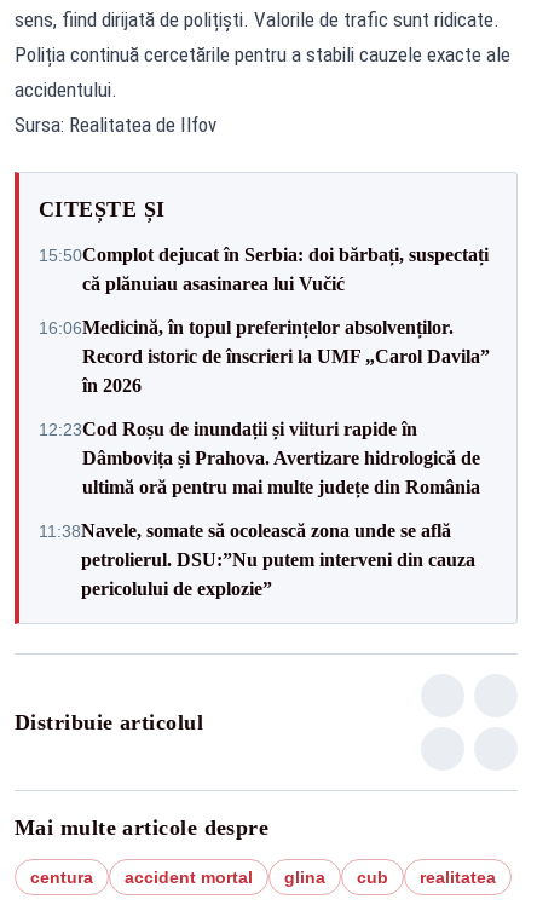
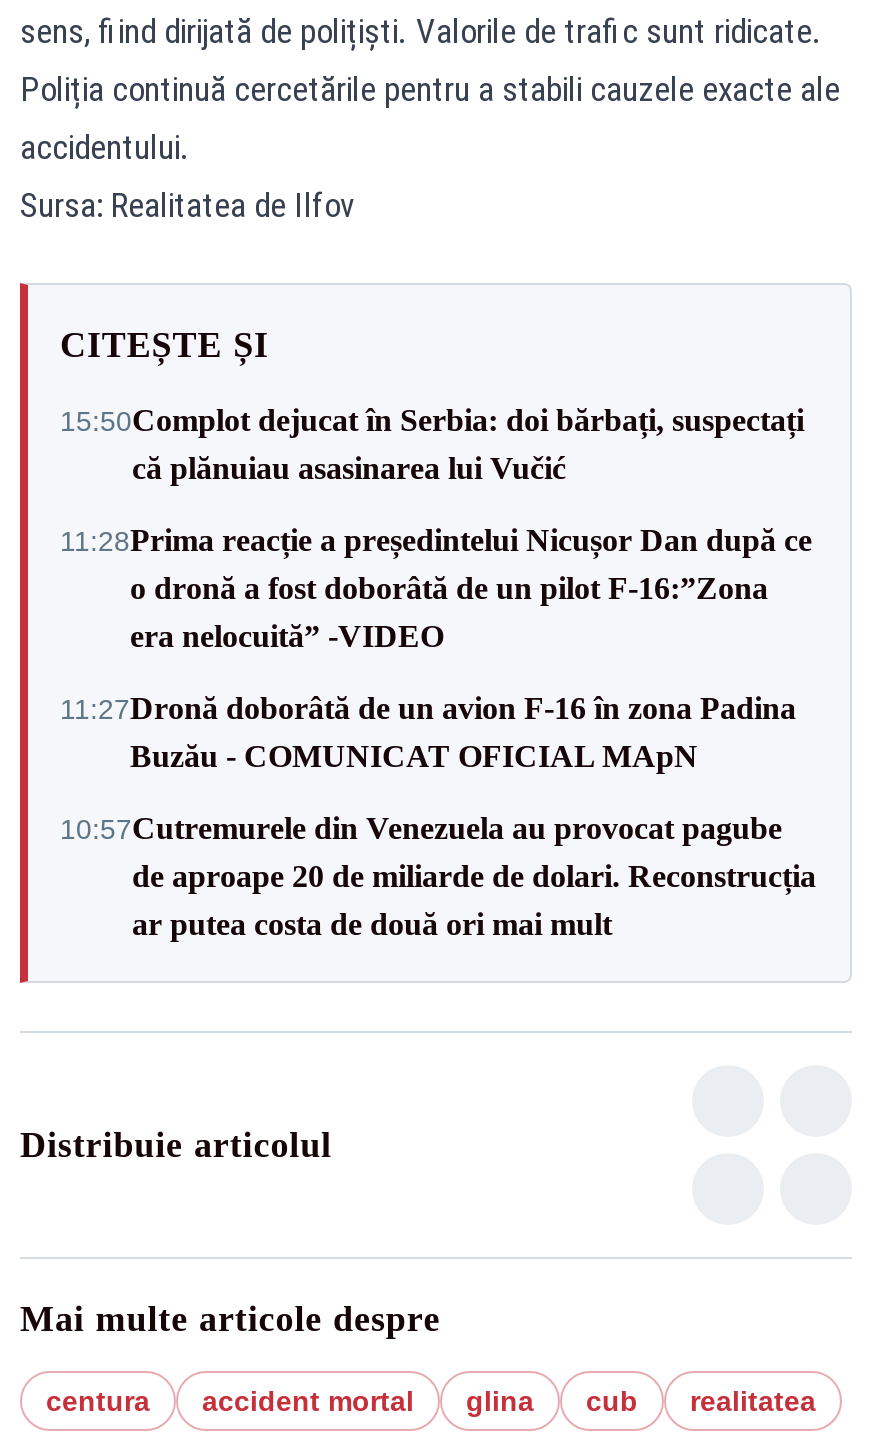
- 16:06Medicină, în topul preferințelor absolvenților.
- Record istoric de înscrieri la UMF „Carol Davila”
- în 2026
+ 11:28Prima reacție a președintelui Nicușor Dan după ce
+ o dronă a fost doborâtă de un pilot F-16:”Zona
+ era nelocuită” -VIDEO

- 12:23Cod Roșu de inundații și viituri rapide în
- Dâmbovița și Prahova. Avertizare hidrologică de
- ultimă oră pentru mai multe județe din România
+ 11:27Dronă doborâtă de un avion F‑16 în zona Padina
+ Buzău - COMUNICAT OFICIAL MApN

- 11:38Navele, somate să ocolească zona unde se află
- petrolierul. DSU:”Nu putem interveni din cauza
- pericolului de explozie”
+ 10:57Cutremurele din Venezuela au provocat pagube
+ de aproape 20 de miliarde de dolari. Reconstrucția
+ ar putea costa de două ori mai mult
